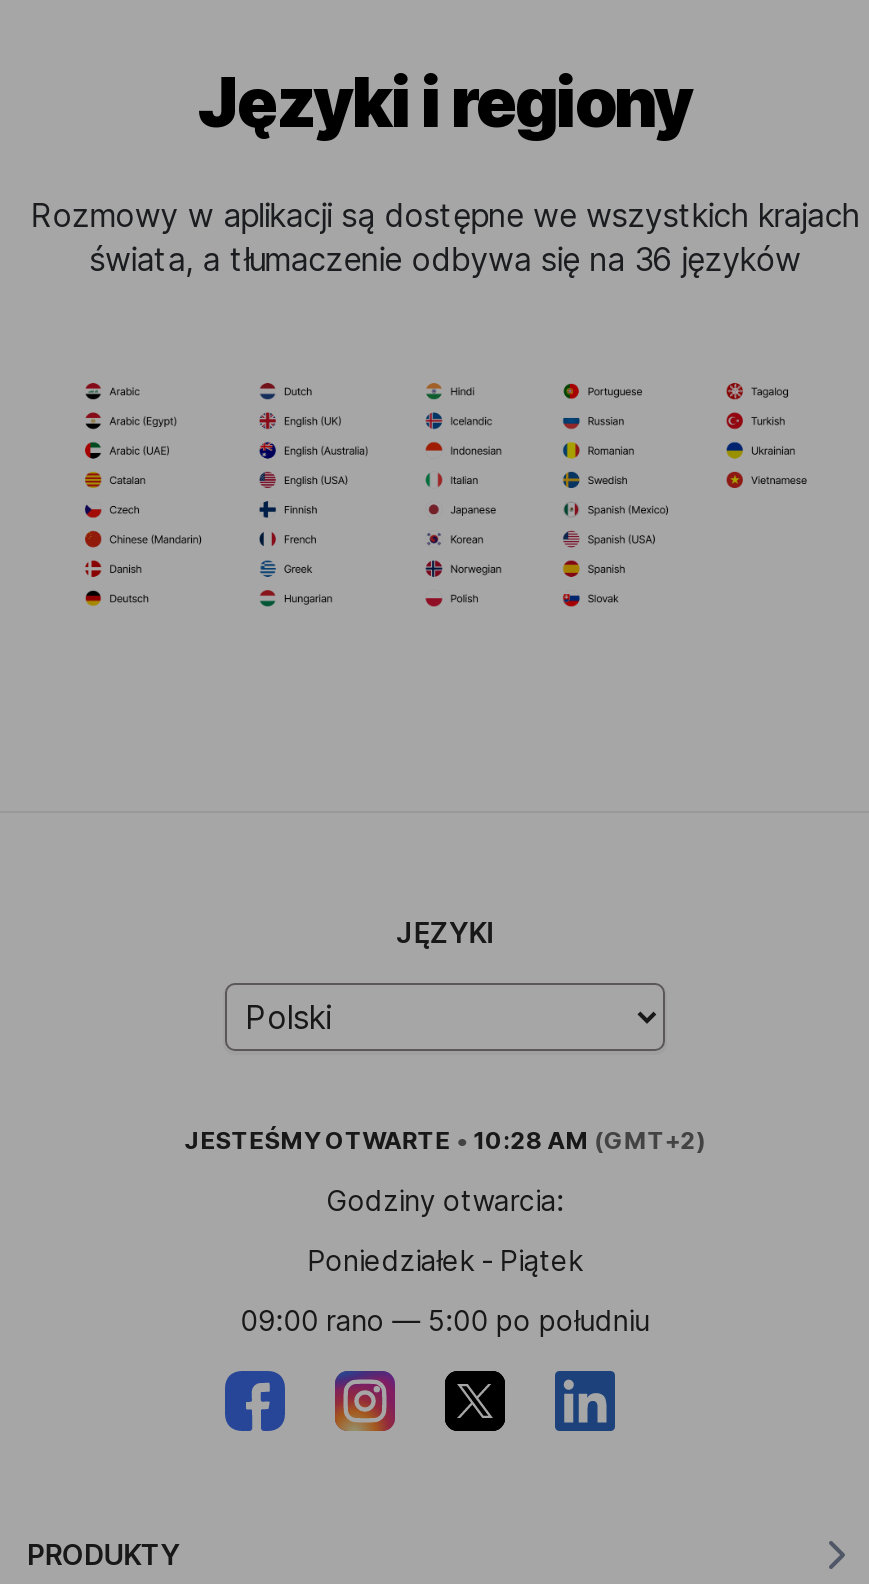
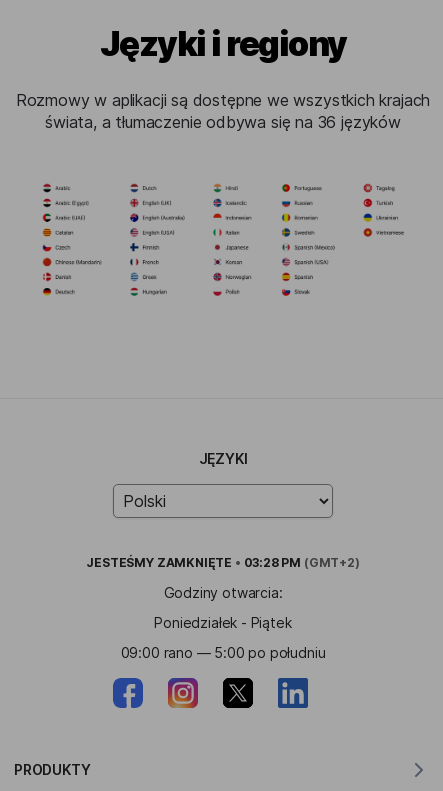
- JESTEŚMYOTWARTE • 10:28 AM (GMT+2)
+ JESTEŚMYZAMKNIĘTE • 03:28 PM (GMT+2)
